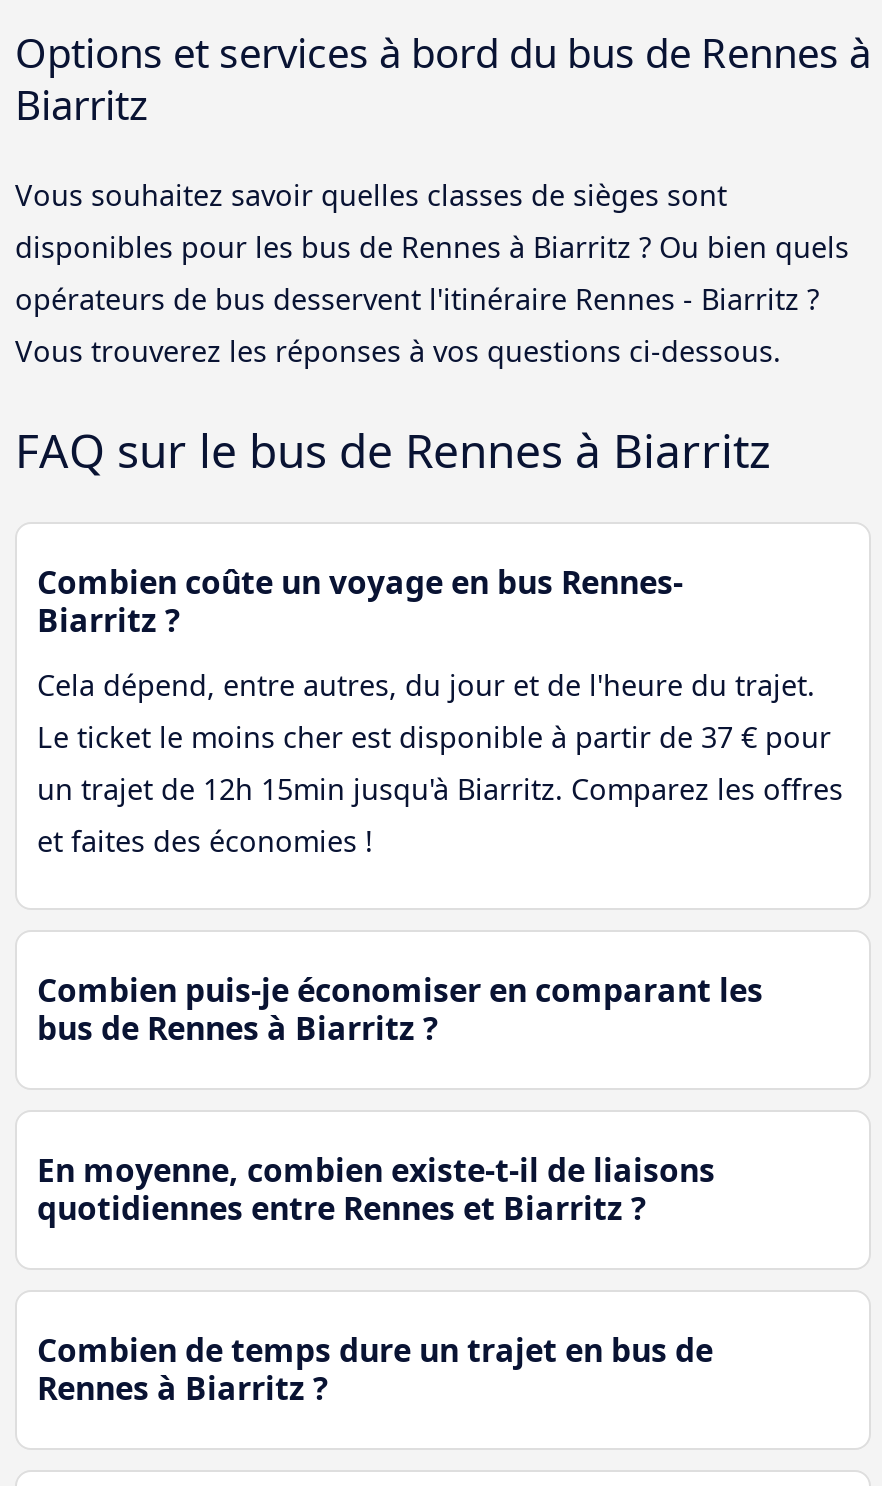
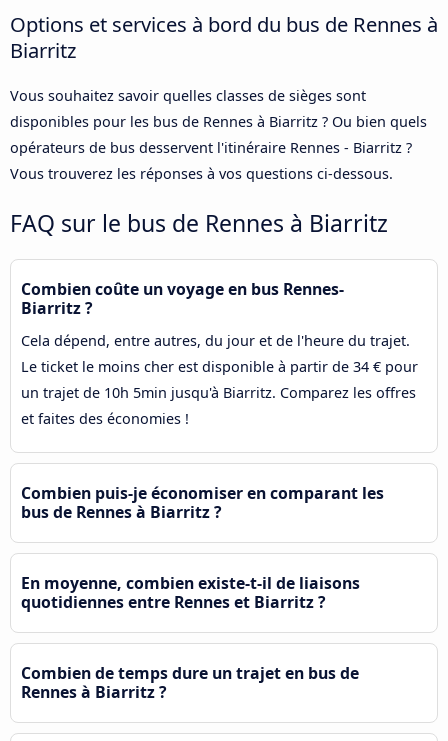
- Le ticket le moins cher est disponible à partir de 37 € pour
+ Le ticket le moins cher est disponible à partir de 34 € pour

- un trajet de 12h 15min jusqu'à Biarritz. Comparez les offres
+ un trajet de 10h 5min jusqu'à Biarritz. Comparez les offres
